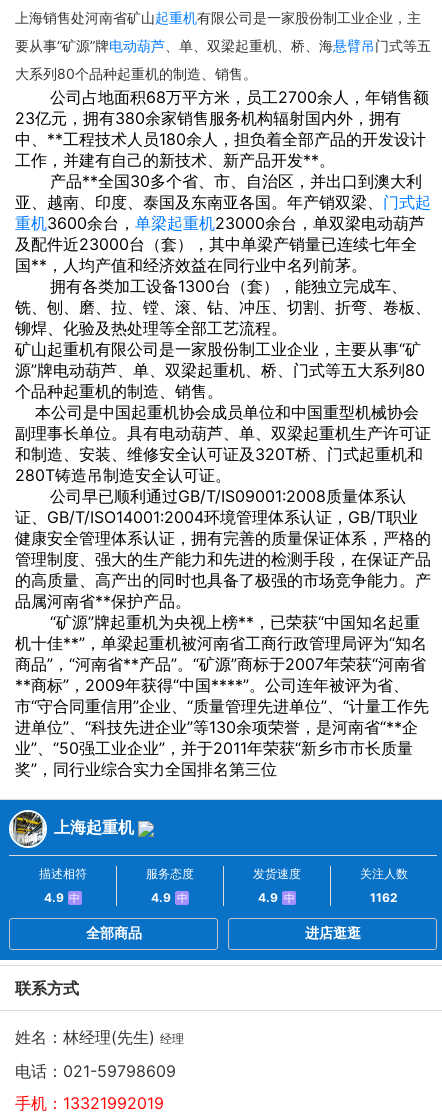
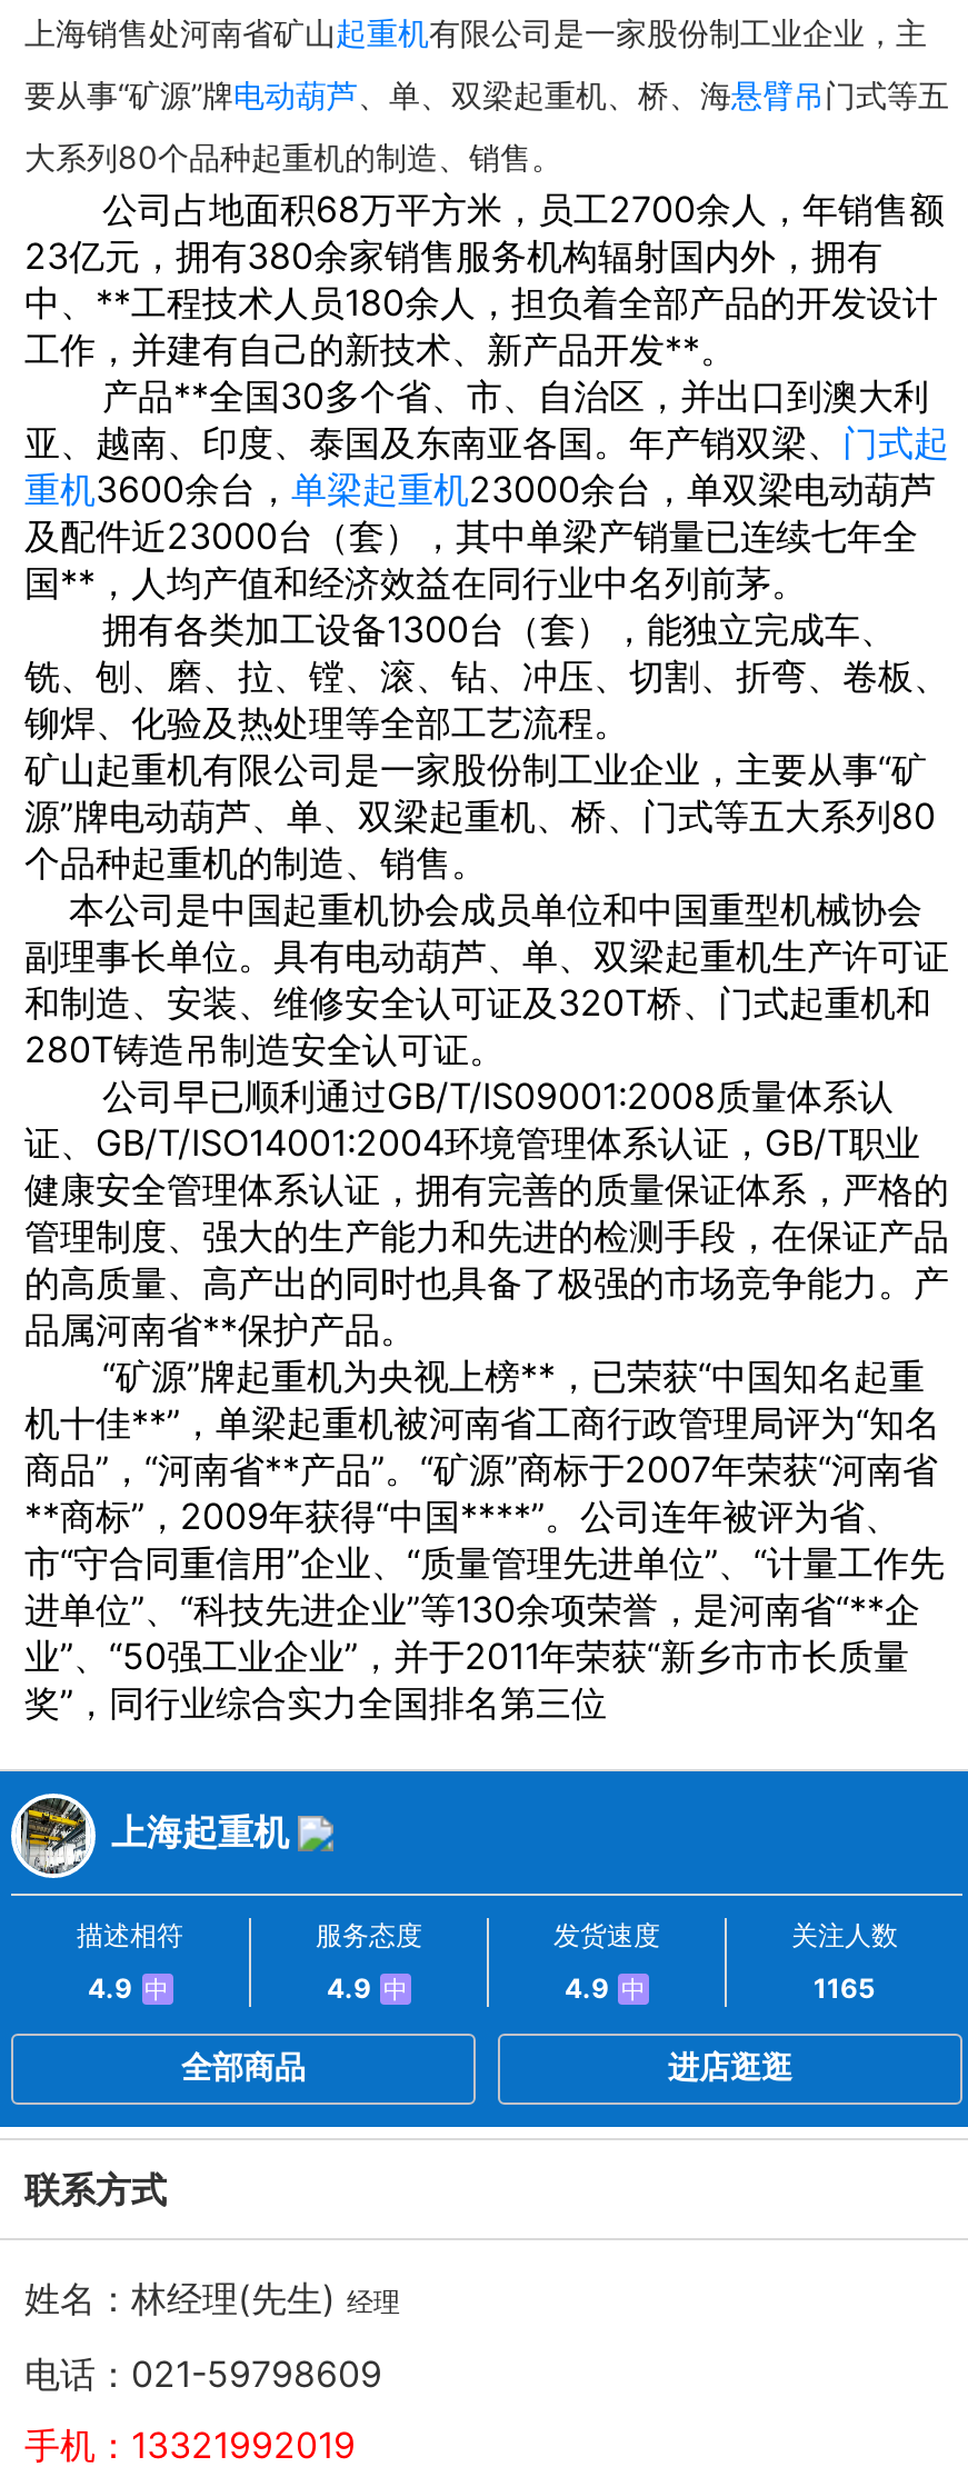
- 1162
+ 1165
